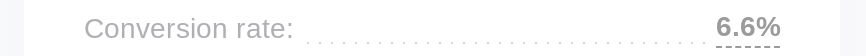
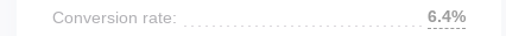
- 6.6%
+ 6.4%
